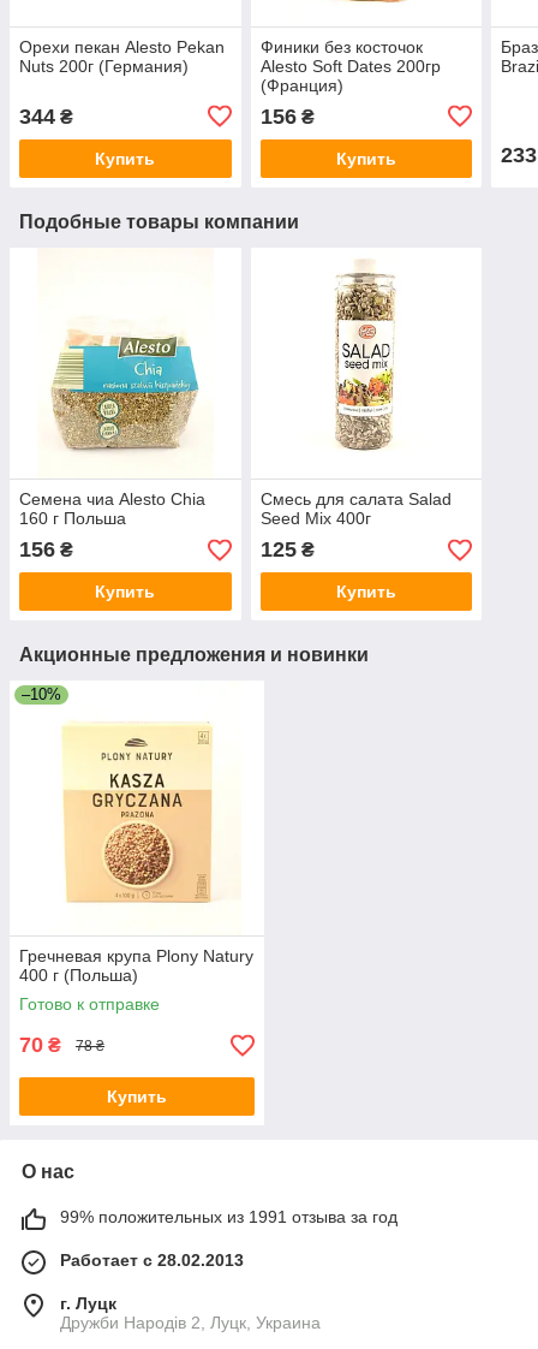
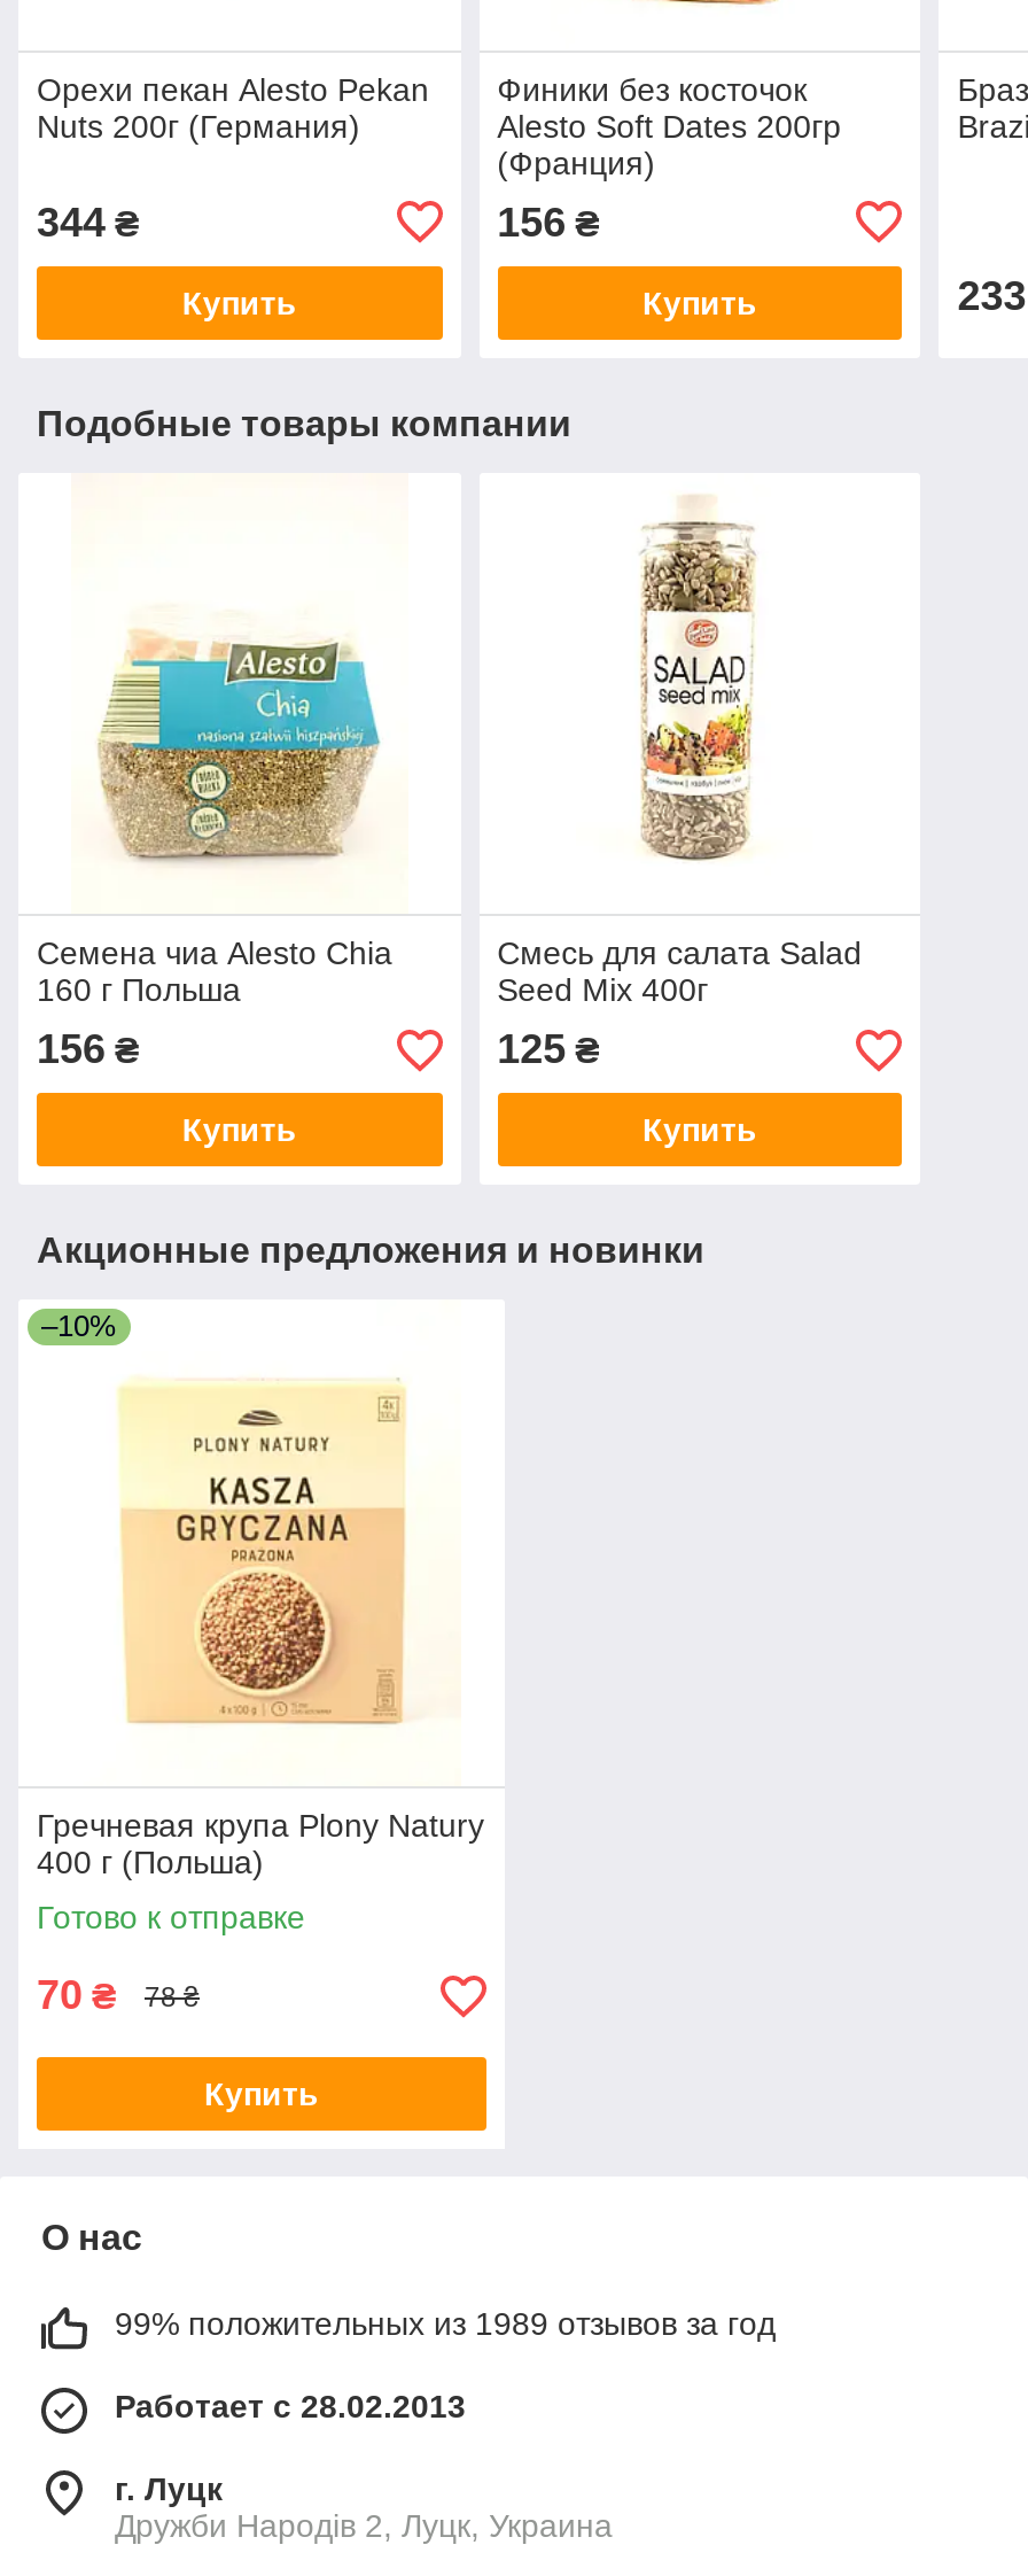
- 99% положительных из 1991 отзыва за год
+ 99% положительных из 1989 отзывов за год
